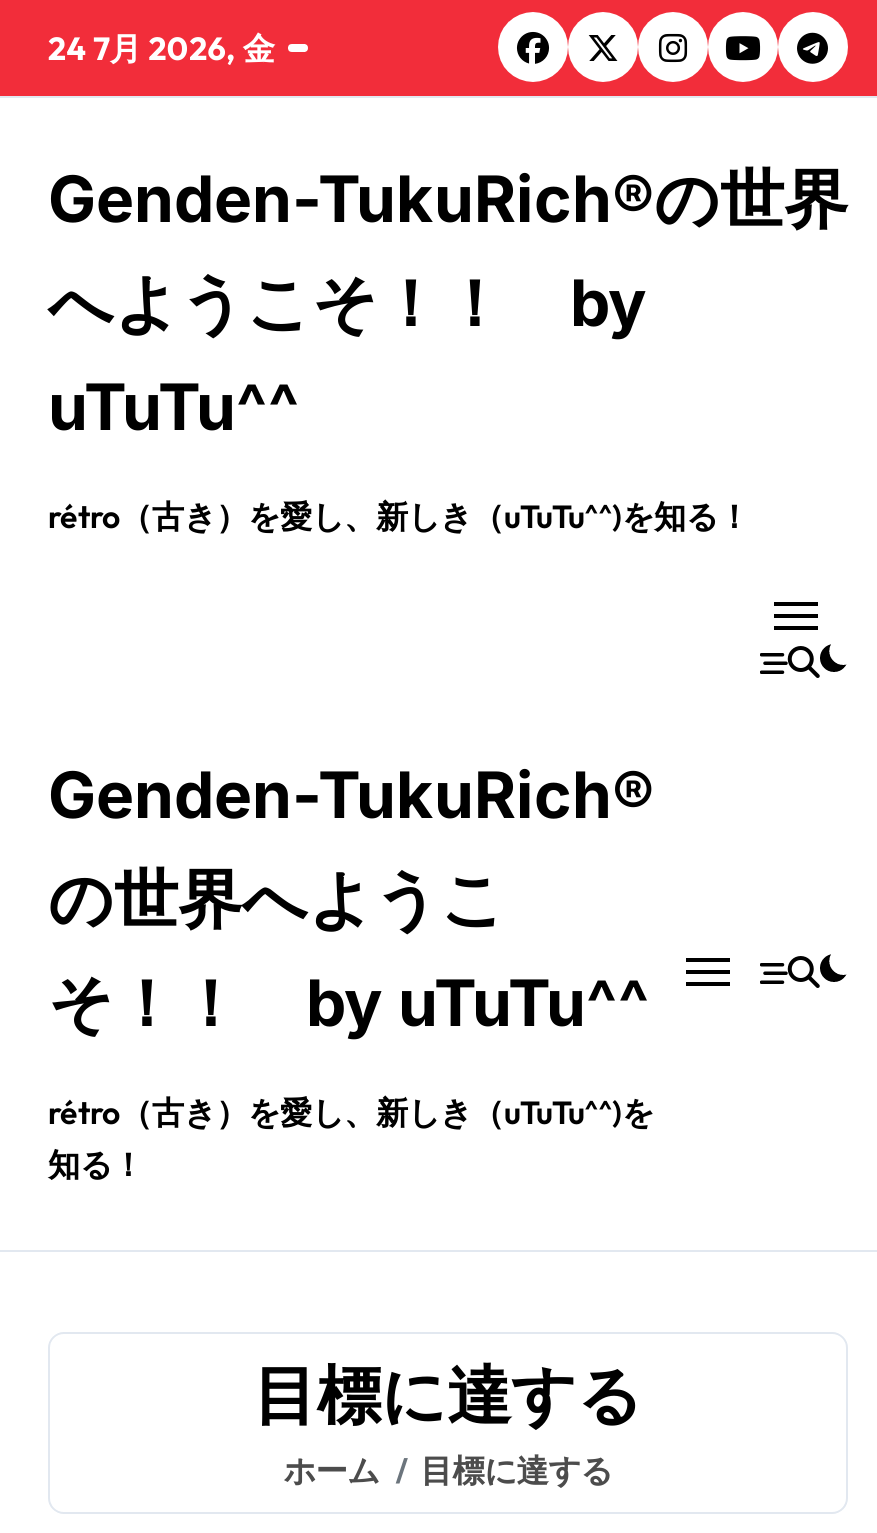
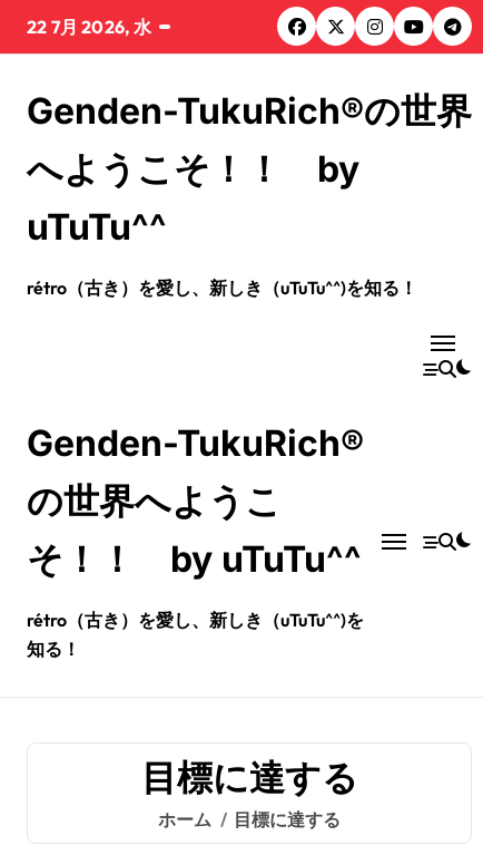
- 24 7月 2026, 金
+ 22 7月 2026, 水
